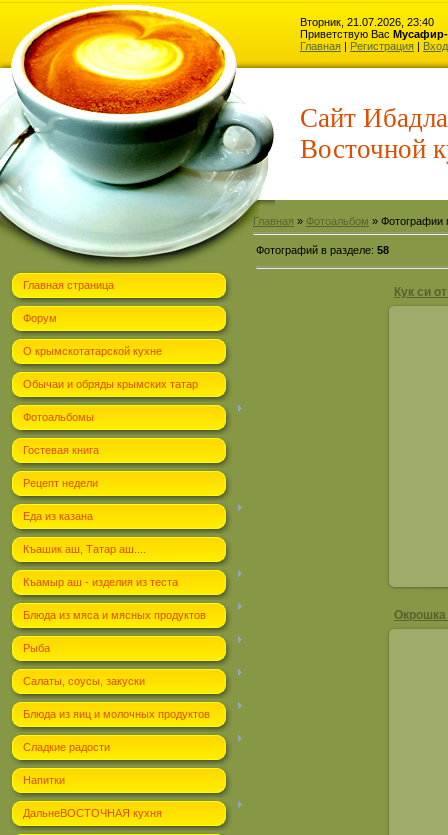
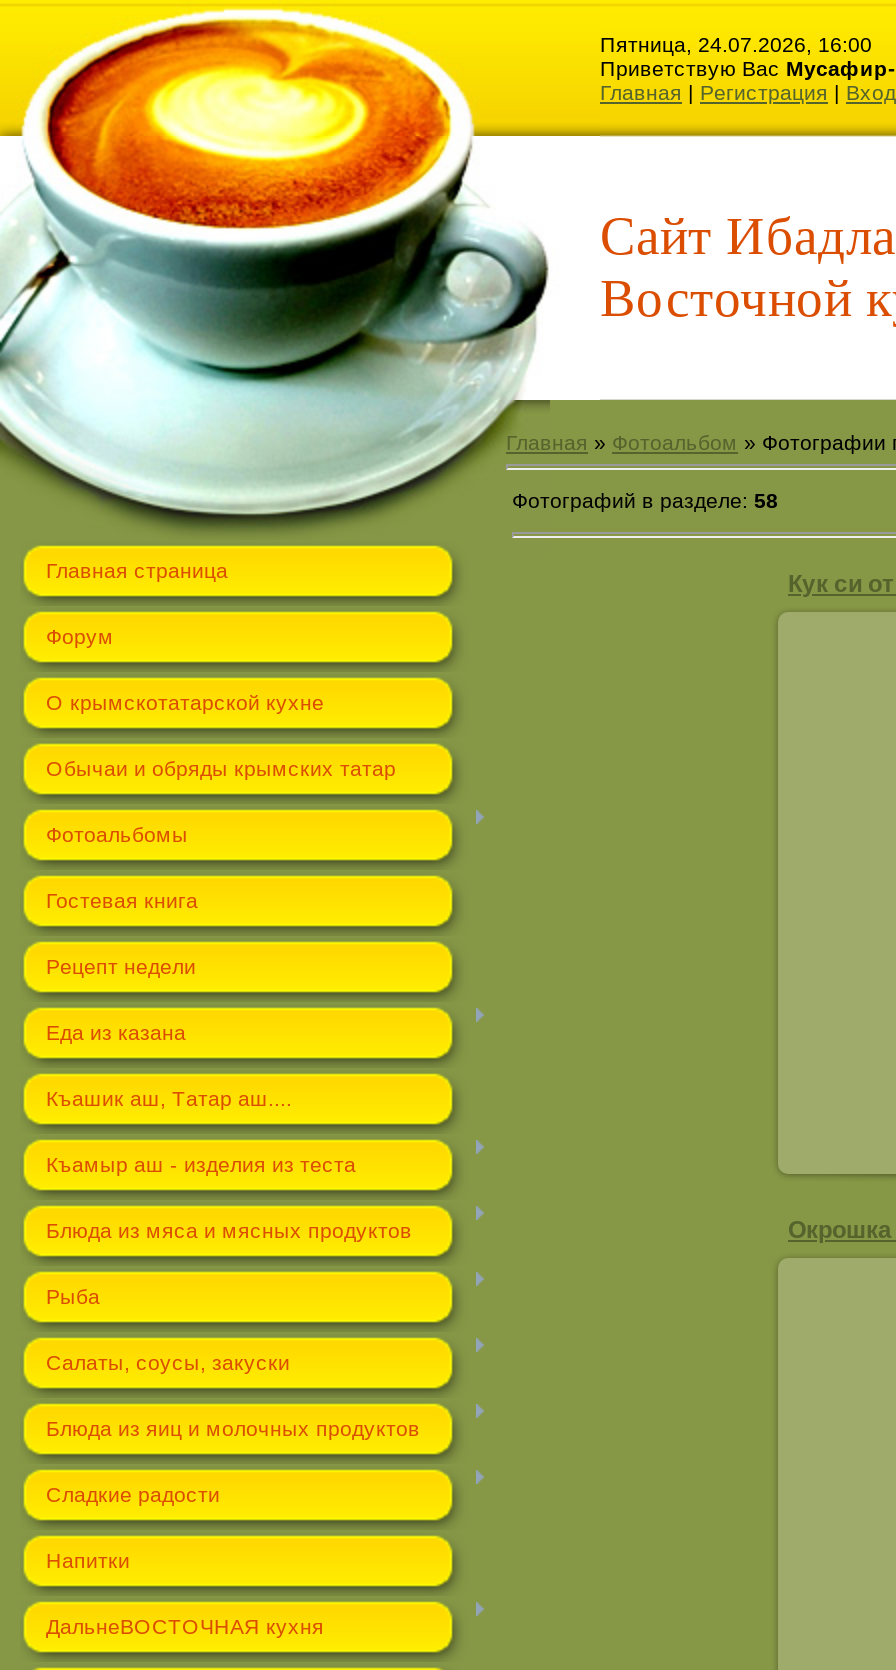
- Вторник, 21.07.2026, 23:40
+ Пятница, 24.07.2026, 16:00
